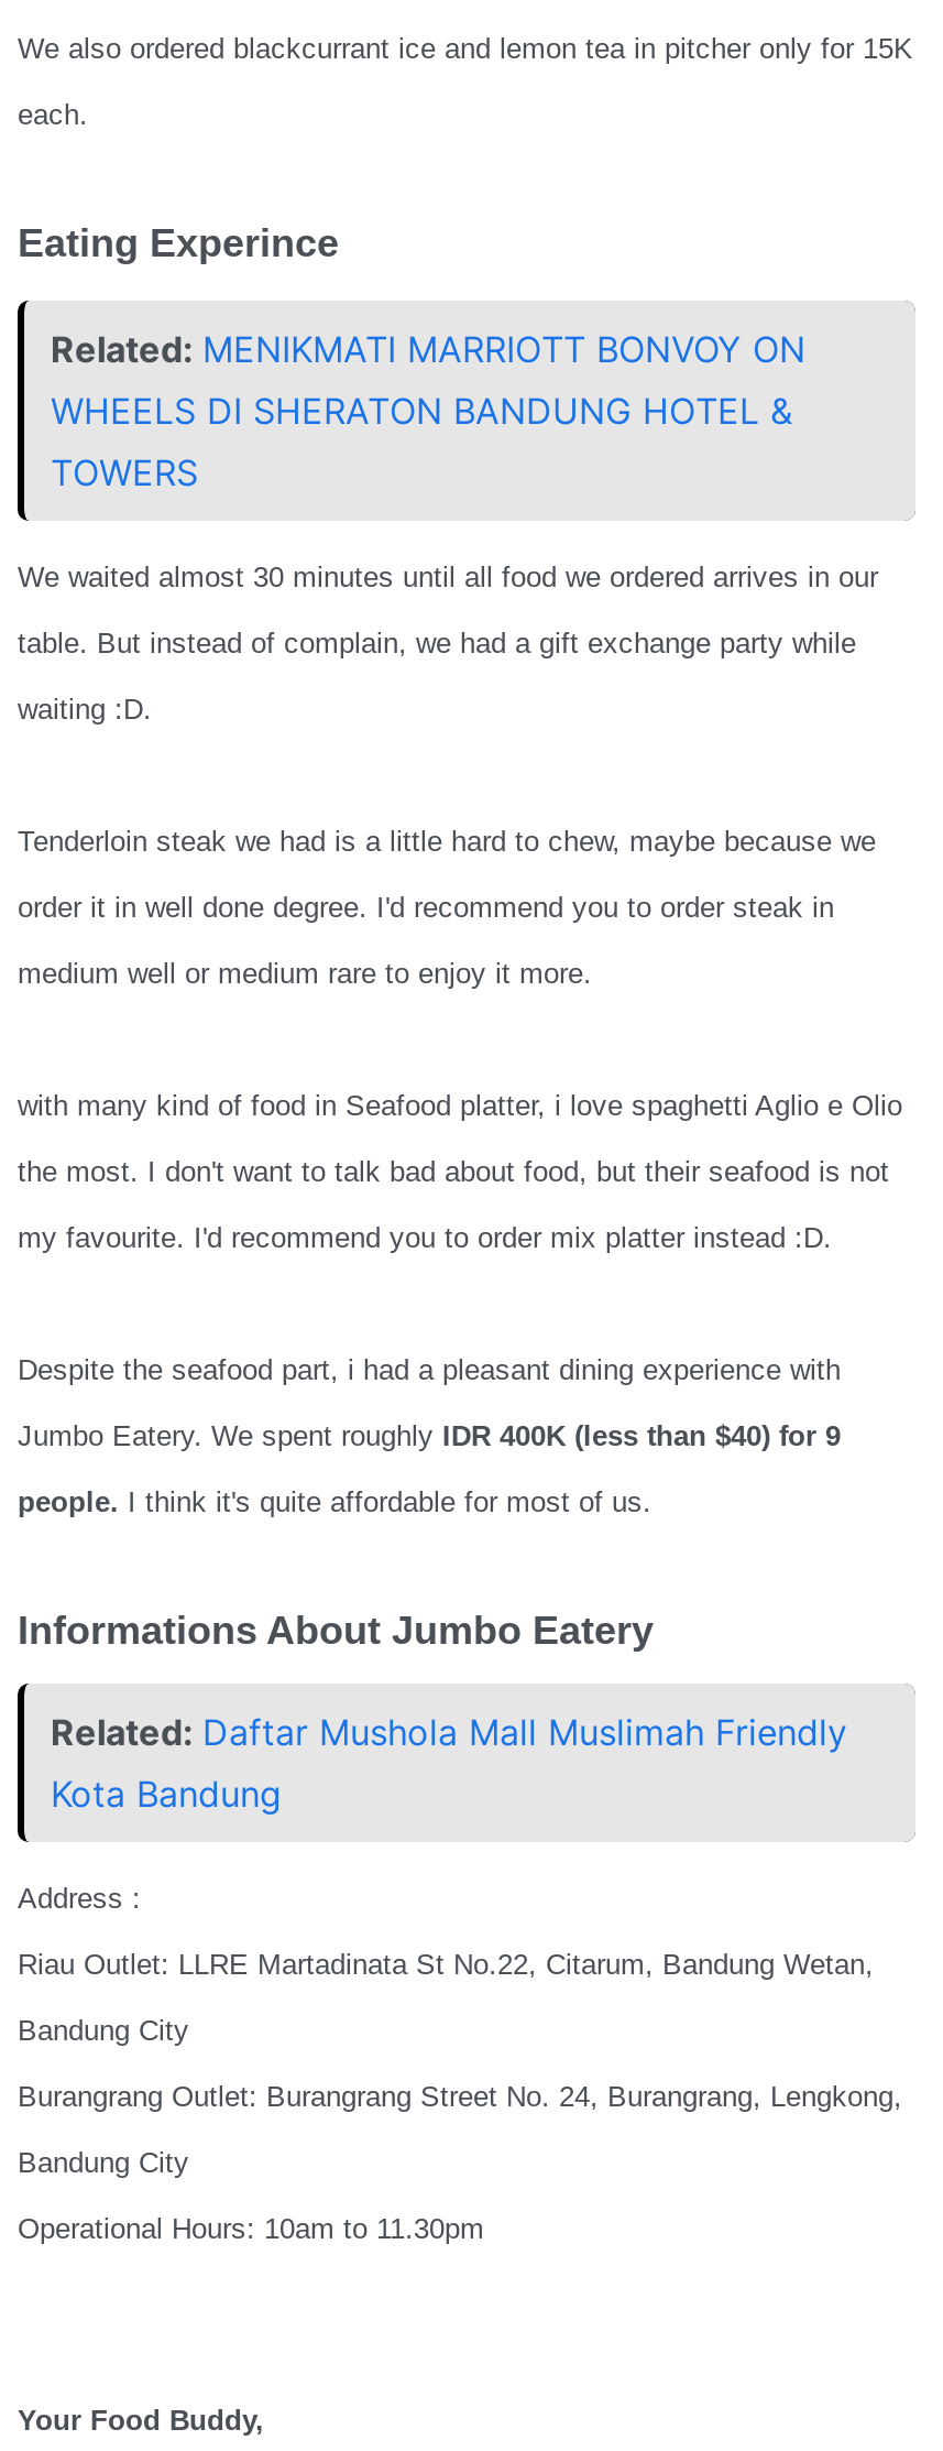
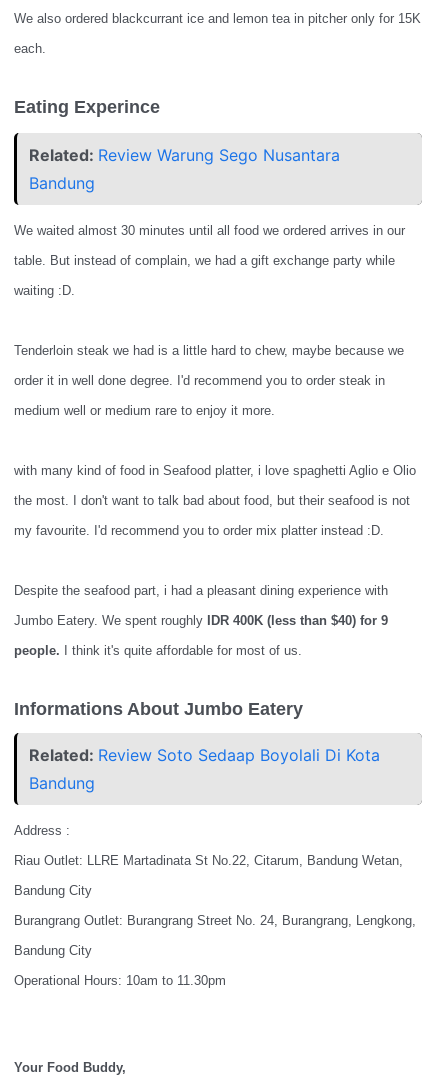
- Related: MENIKMATI MARRIOTT BONVOY ON
- WHEELS DI SHERATON BANDUNG HOTEL &
- TOWERS
+ Related: Review Warung Sego Nusantara
+ Bandung

- Related: Daftar Mushola Mall Muslimah Friendly
- Kota Bandung
+ Related: Review Soto Sedaap Boyolali Di Kota
+ Bandung
